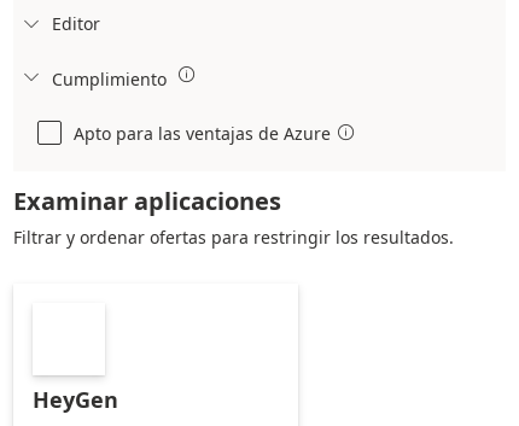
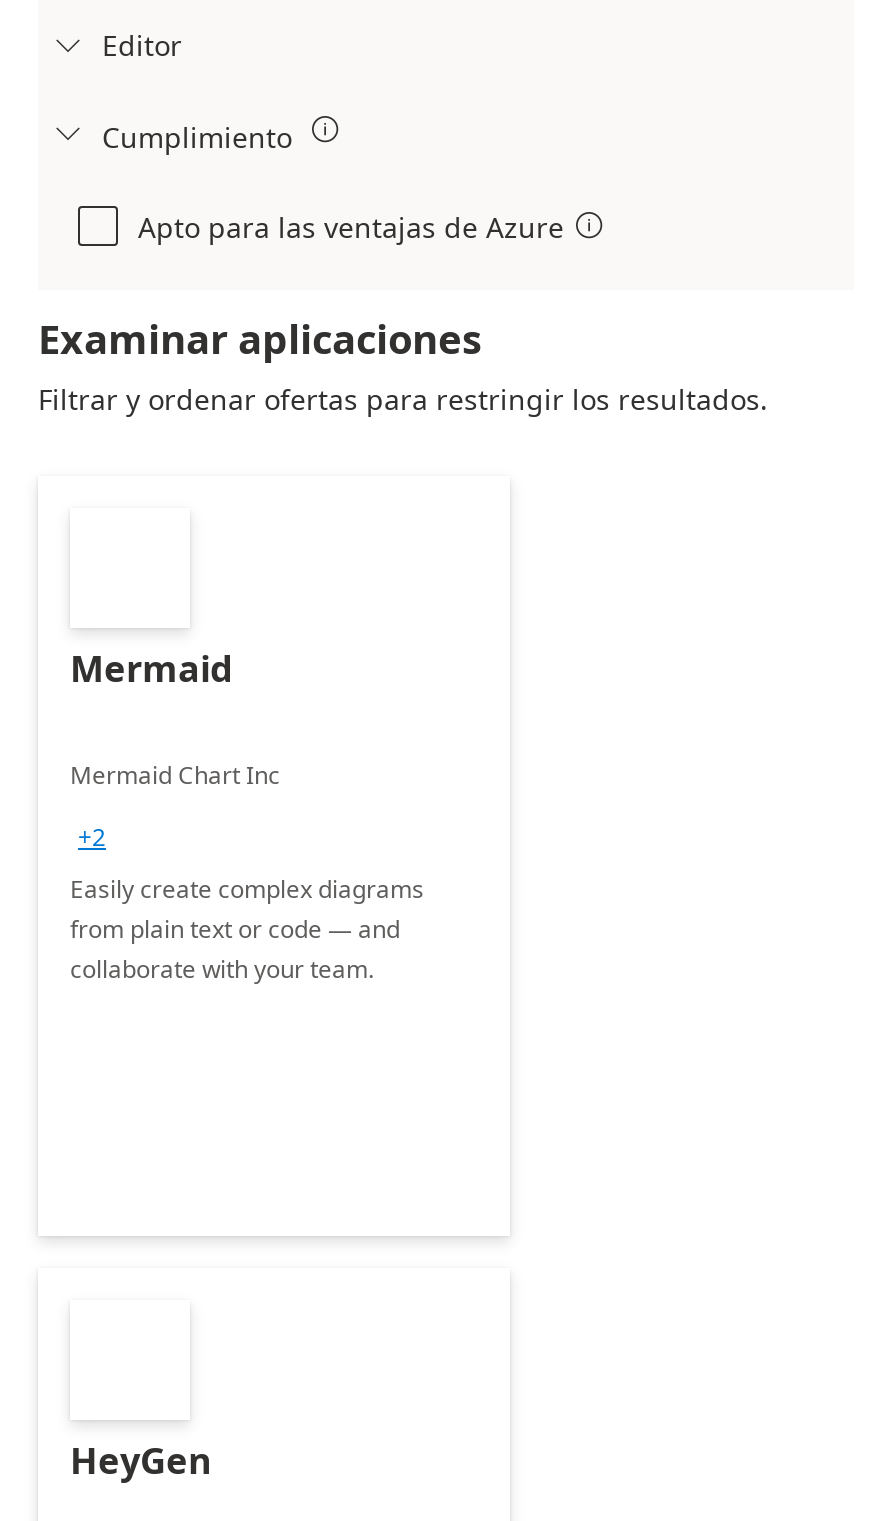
+ Mermaid
+ Mermaid Chart Inc
+ +2
+ Easily create complex diagrams
+ from plain text or code — and
+ collaborate with your team.
